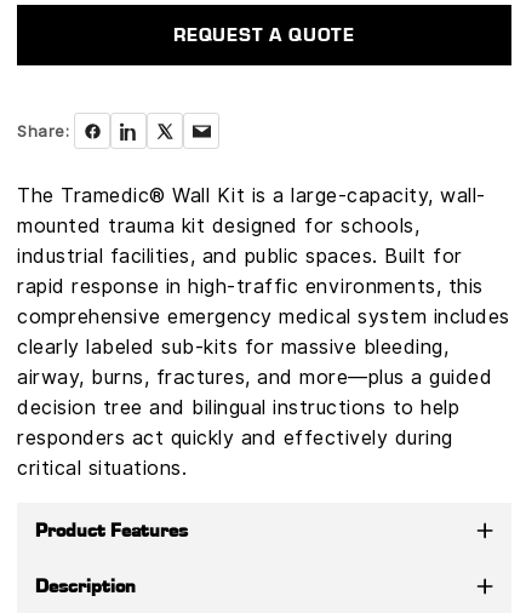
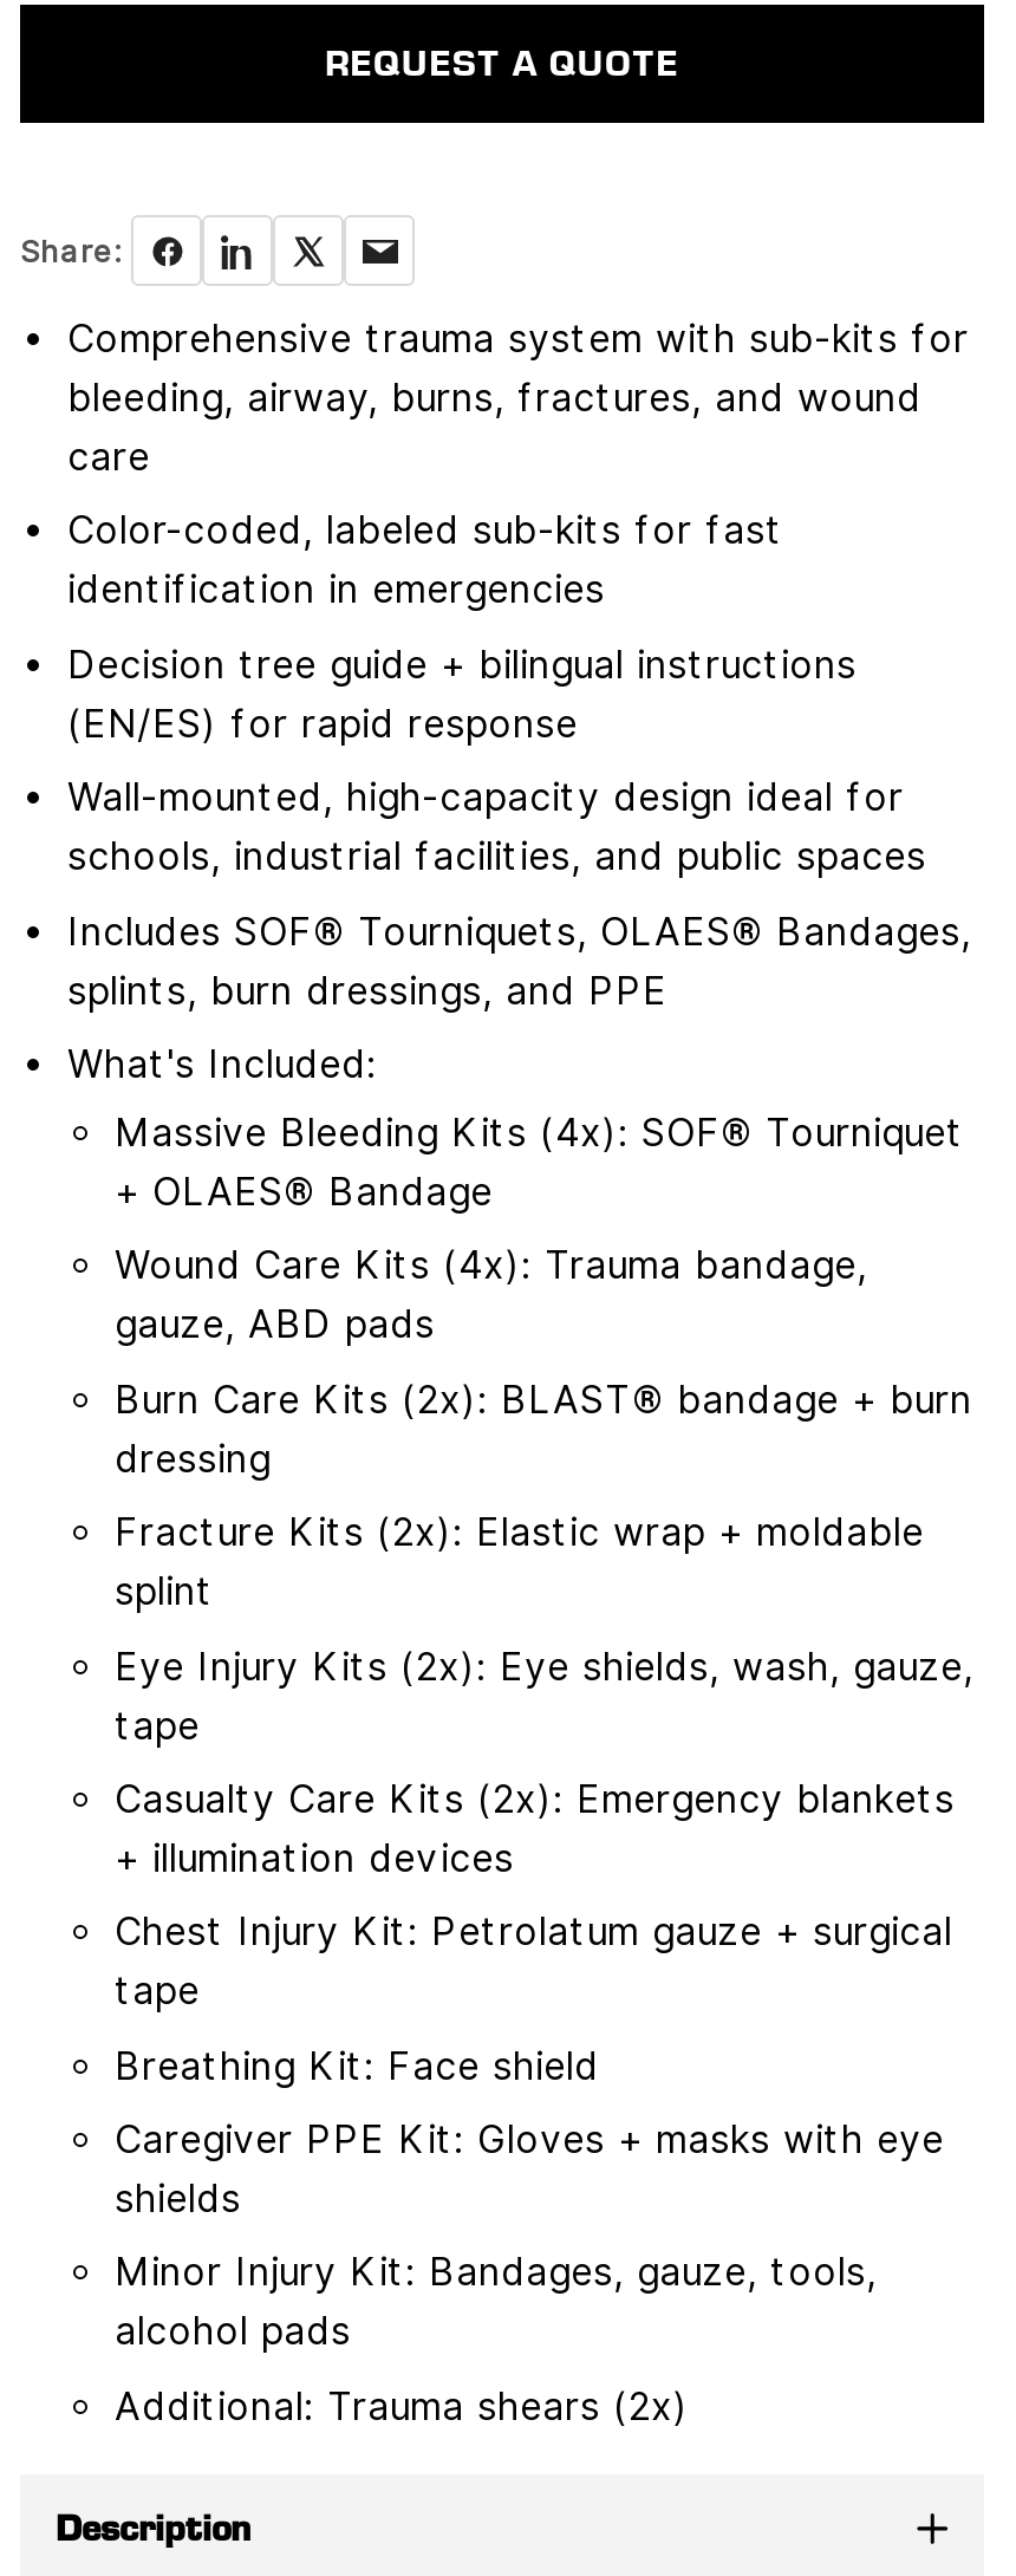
- The Tramedic® Wall Kit is a large-capacity, wall-
- mounted trauma kit designed for schools,
- industrial facilities, and public spaces. Built for
- rapid response in high-traffic environments, this
- comprehensive emergency medical system includes
- clearly labeled sub-kits for massive bleeding,
- airway, burns, fractures, and more—plus a guided
- decision tree and bilingual instructions to help
- responders act quickly and effectively during
- critical situations.
- Product Features
+ Comprehensive trauma system with sub-kits for
+ bleeding, airway, burns, fractures, and wound
+ care
+ Color-coded, labeled sub-kits for fast
+ identification in emergencies
+ Decision tree guide + bilingual instructions
+ (EN/ES) for rapid response
+ Wall-mounted, high-capacity design ideal for
+ schools, industrial facilities, and public spaces
+ Includes SOF® Tourniquets, OLAES® Bandages,
+ splints, burn dressings, and PPE
+ What's Included:
+ Massive Bleeding Kits (4x): SOF® Tourniquet
+ + OLAES® Bandage
+ Wound Care Kits (4x): Trauma bandage,
+ gauze, ABD pads
+ Burn Care Kits (2x): BLAST® bandage + burn
+ dressing
+ Fracture Kits (2x): Elastic wrap + moldable
+ splint
+ Eye Injury Kits (2x): Eye shields, wash, gauze,
+ tape
+ Casualty Care Kits (2x): Emergency blankets
+ + illumination devices
+ Chest Injury Kit: Petrolatum gauze + surgical
+ tape
+ Breathing Kit: Face shield
+ Caregiver PPE Kit: Gloves + masks with eye
+ shields
+ Minor Injury Kit: Bandages, gauze, tools,
+ alcohol pads
+ Additional: Trauma shears (2x)
